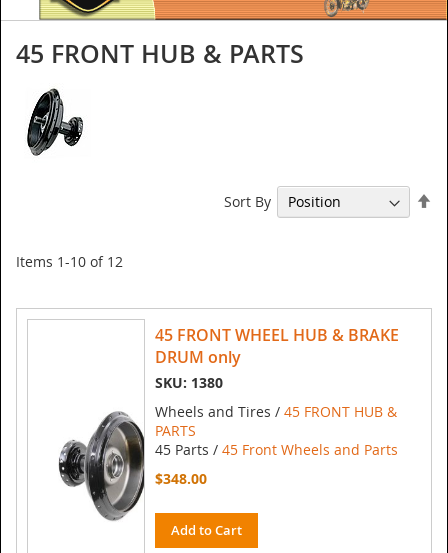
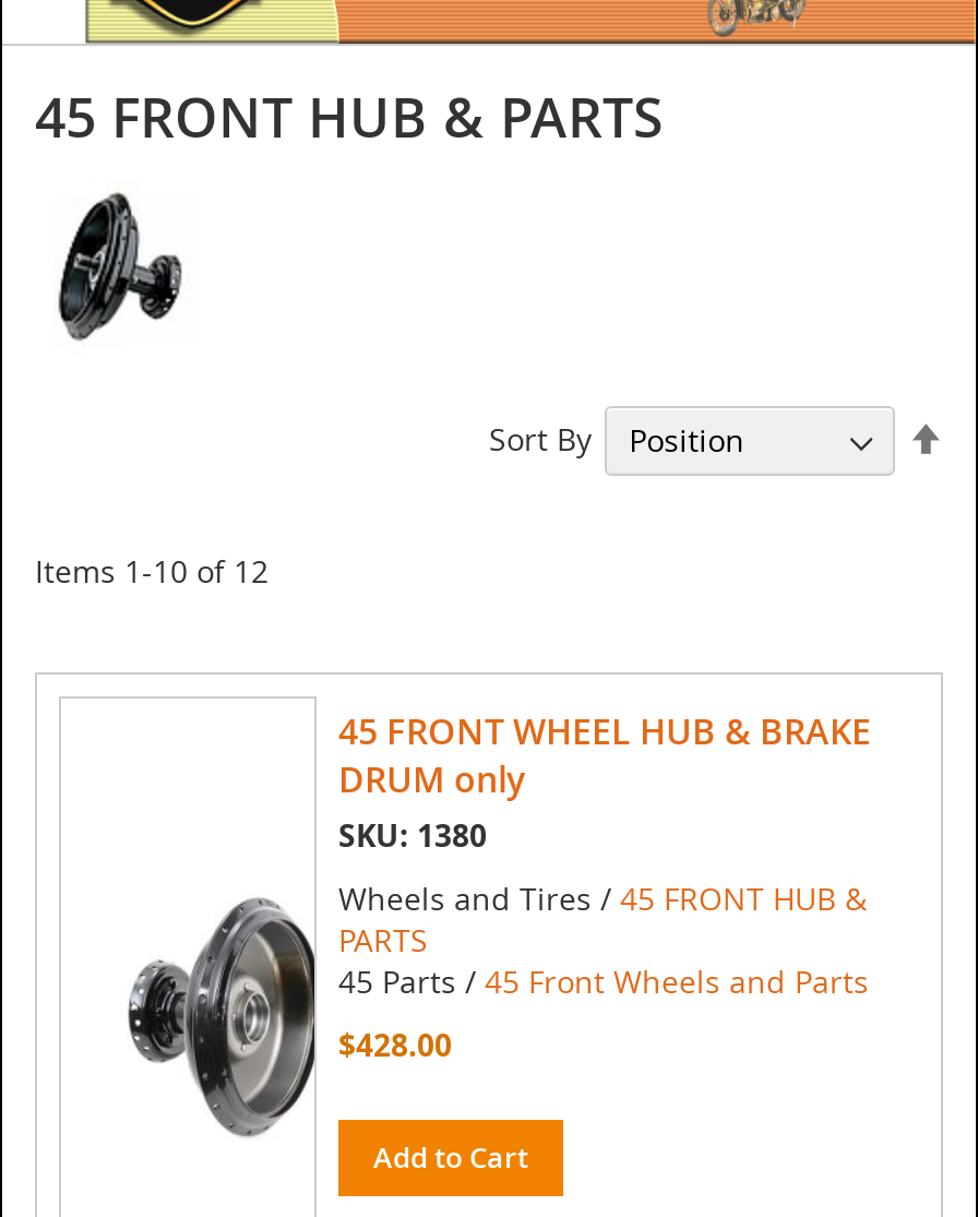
- $348.00
+ $428.00
